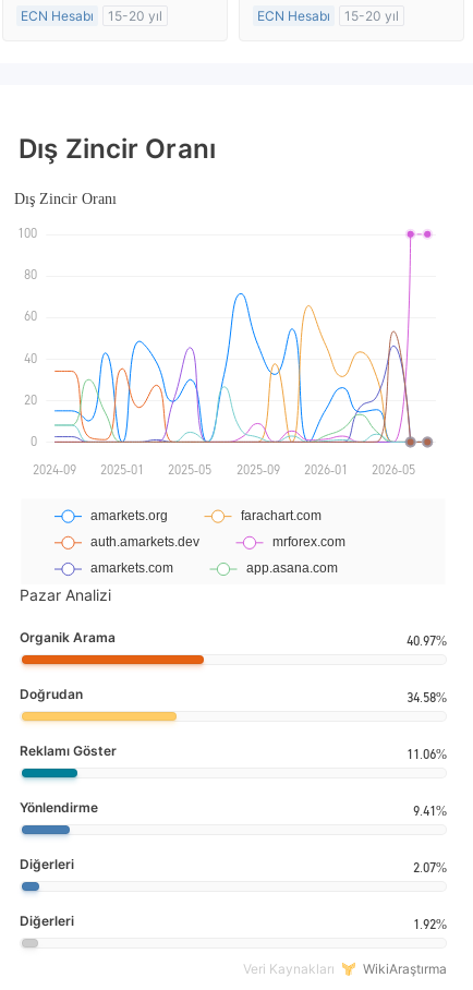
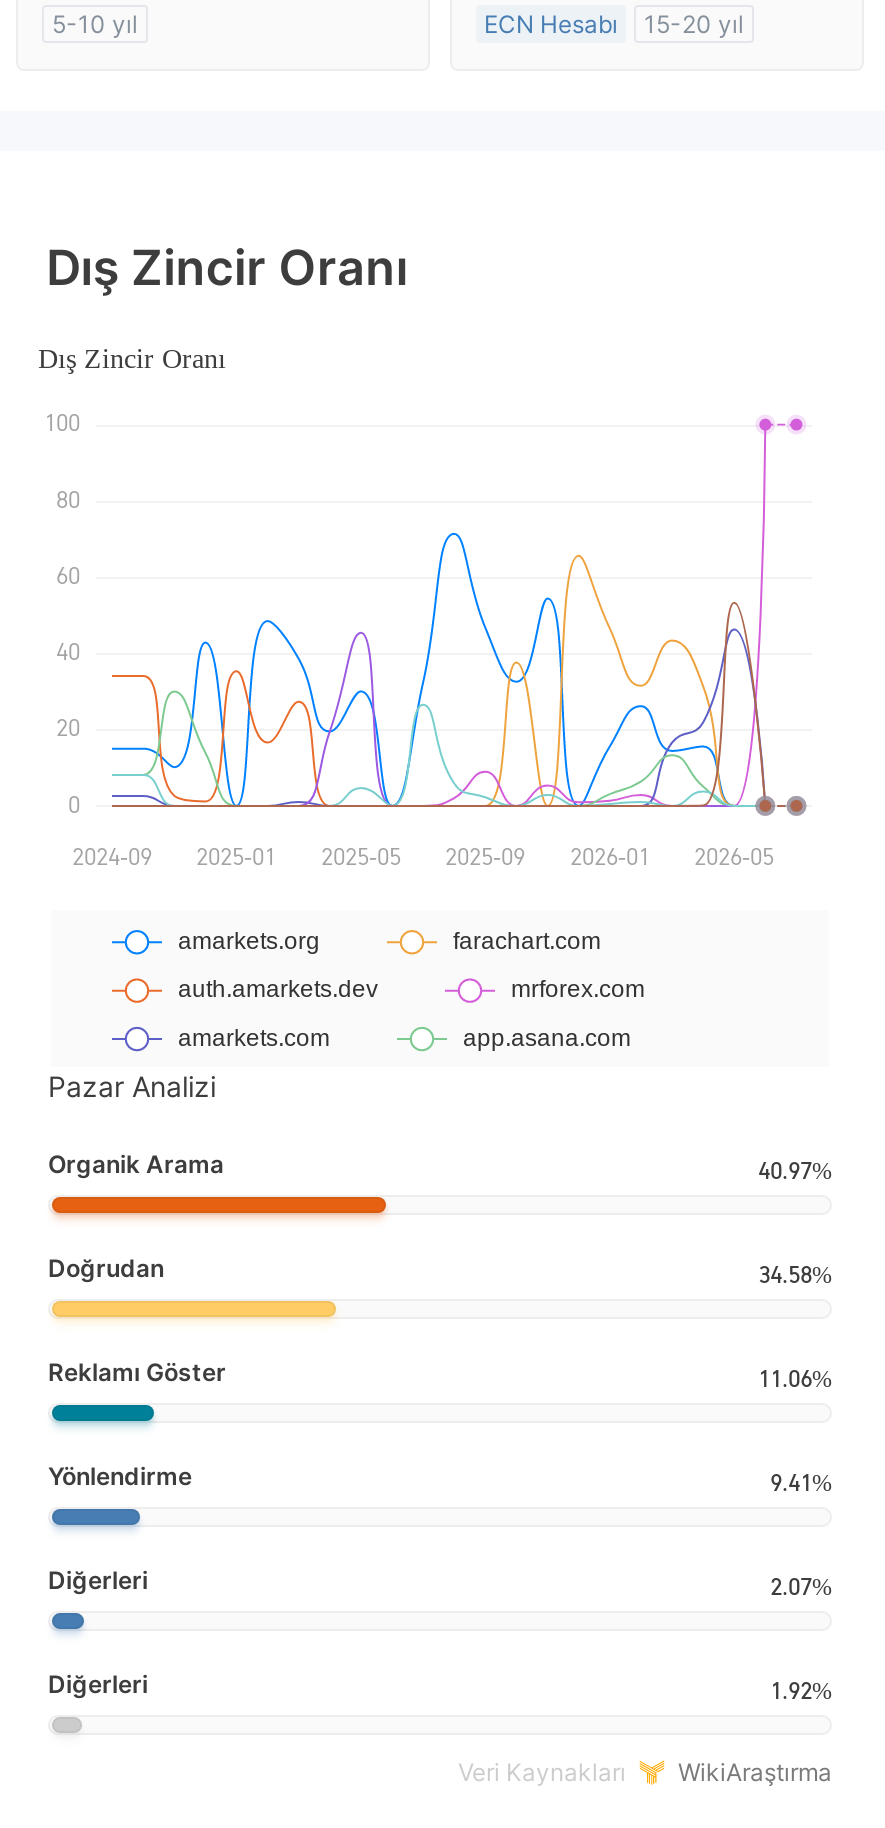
- ECN Hesabı
- 15-20 yıl
+ 5-10 yıl
